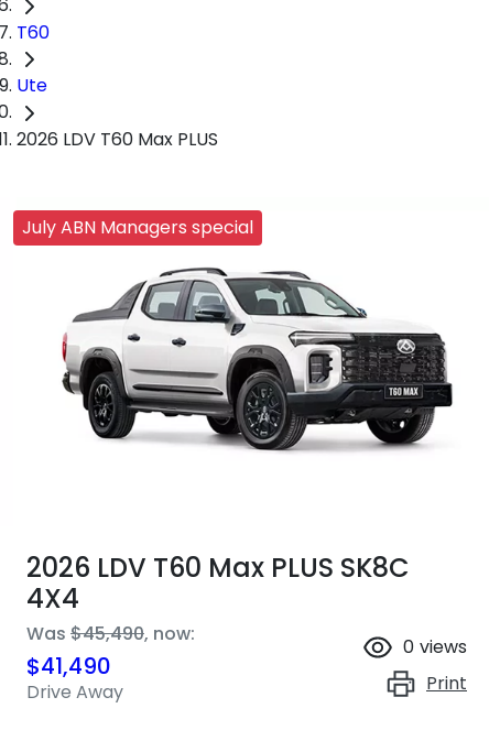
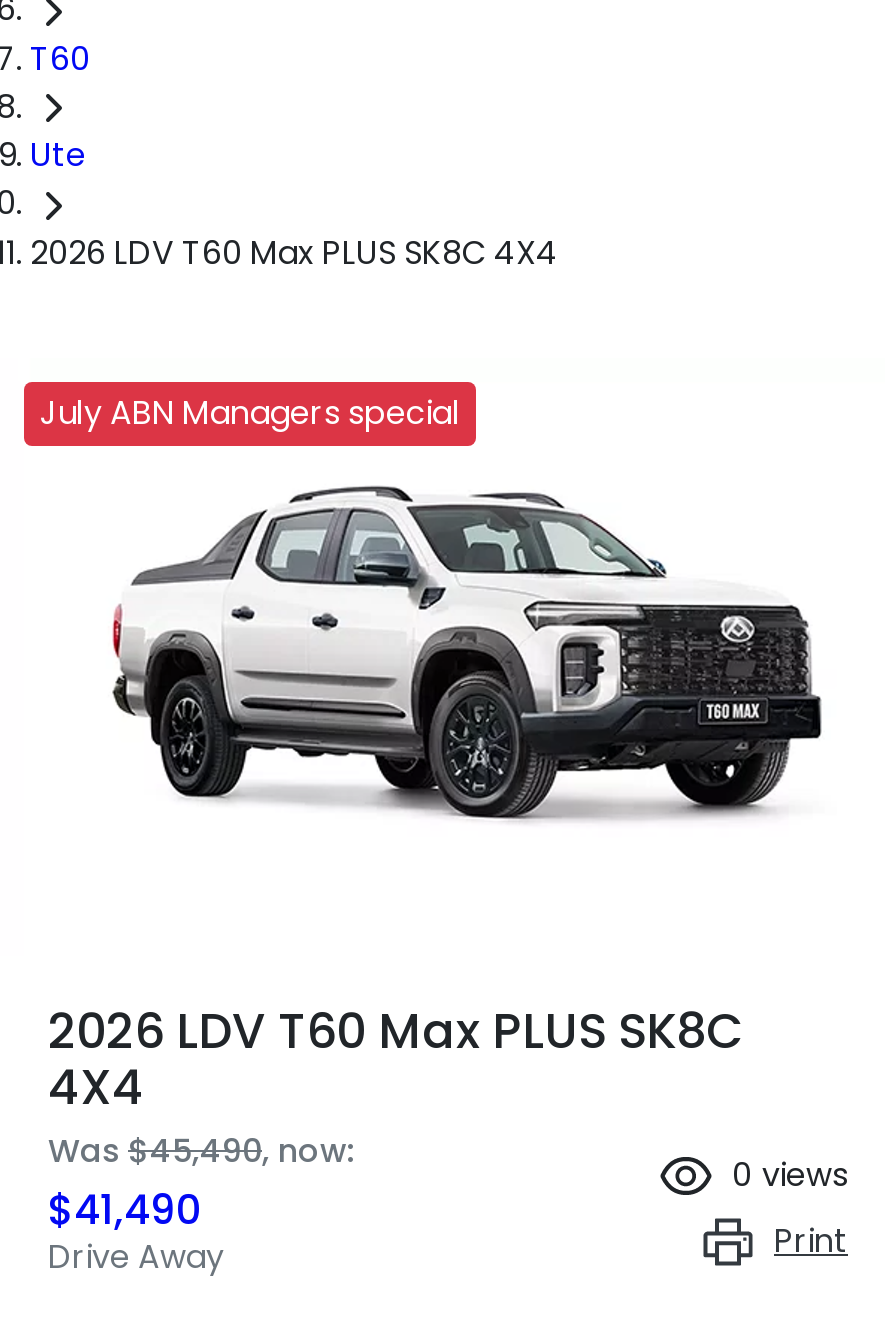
- 2026 LDV T60 Max PLUS
+ 2026 LDV T60 Max PLUS SK8C 4X4
